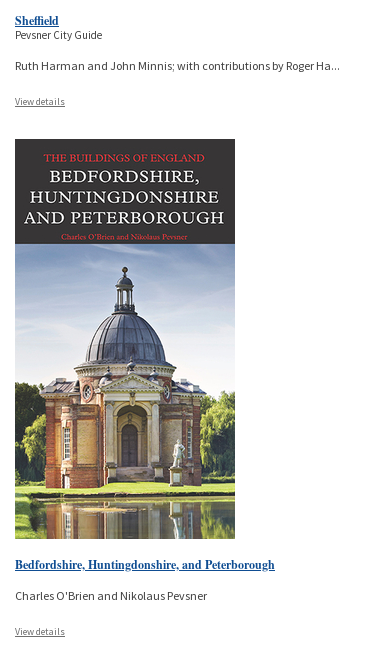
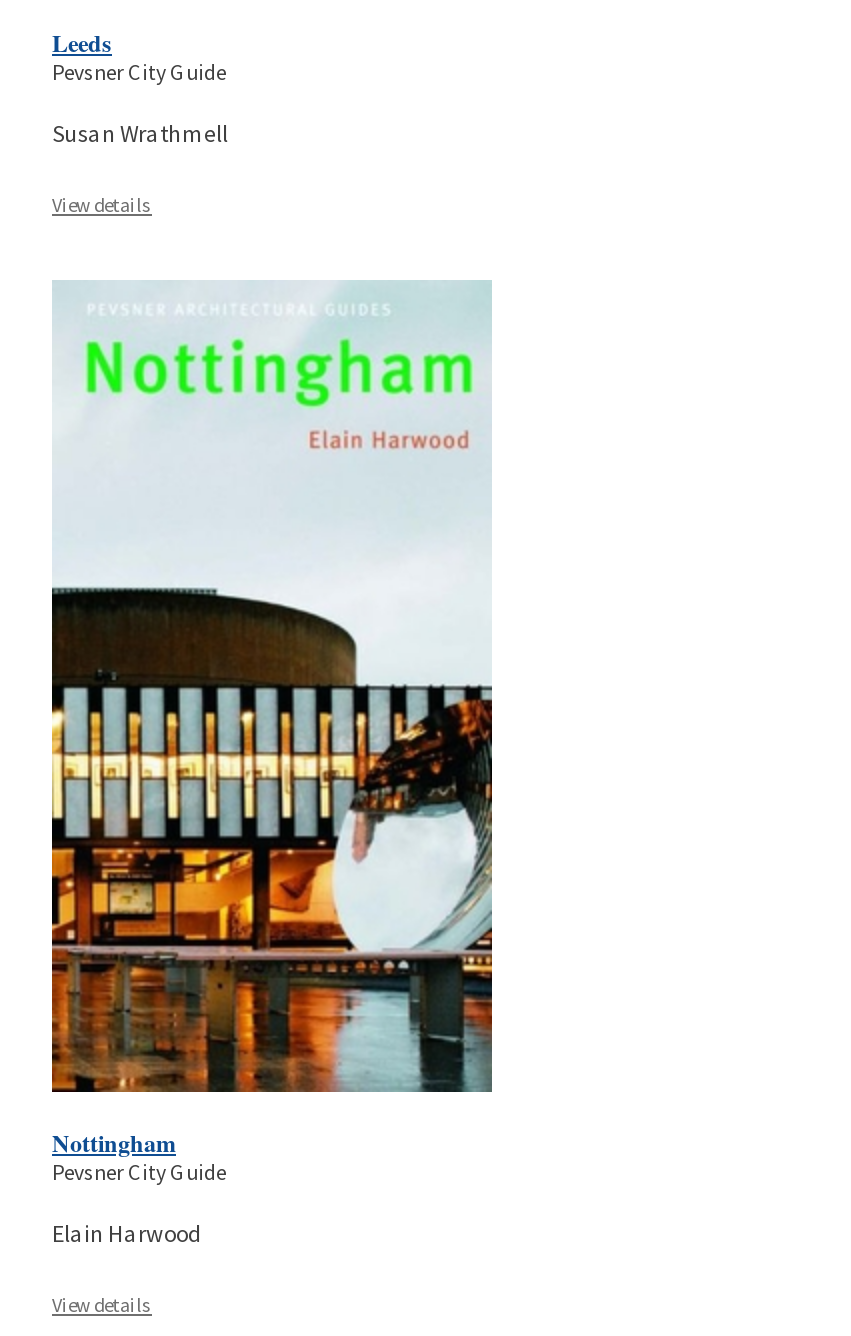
- Sheffield
+ Leeds

- Ruth Harman and John Minnis; with contributions by Roger Ha...
+ Susan Wrathmell

- [image]
- Bedfordshire, Huntingdonshire, and Peterborough
+ [image]
+ Nottingham
+ Pevsner City Guide

- Charles O'Brien and Nikolaus Pevsner
+ Elain Harwood
